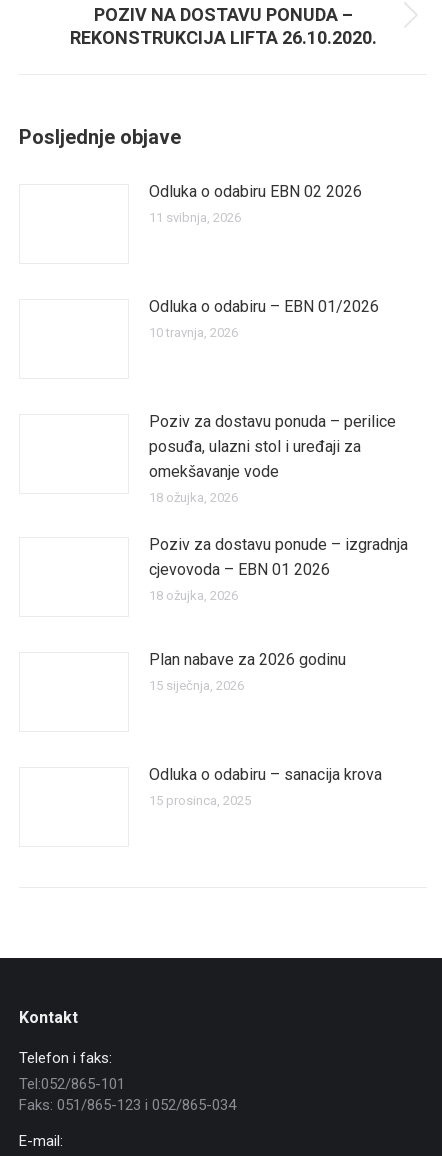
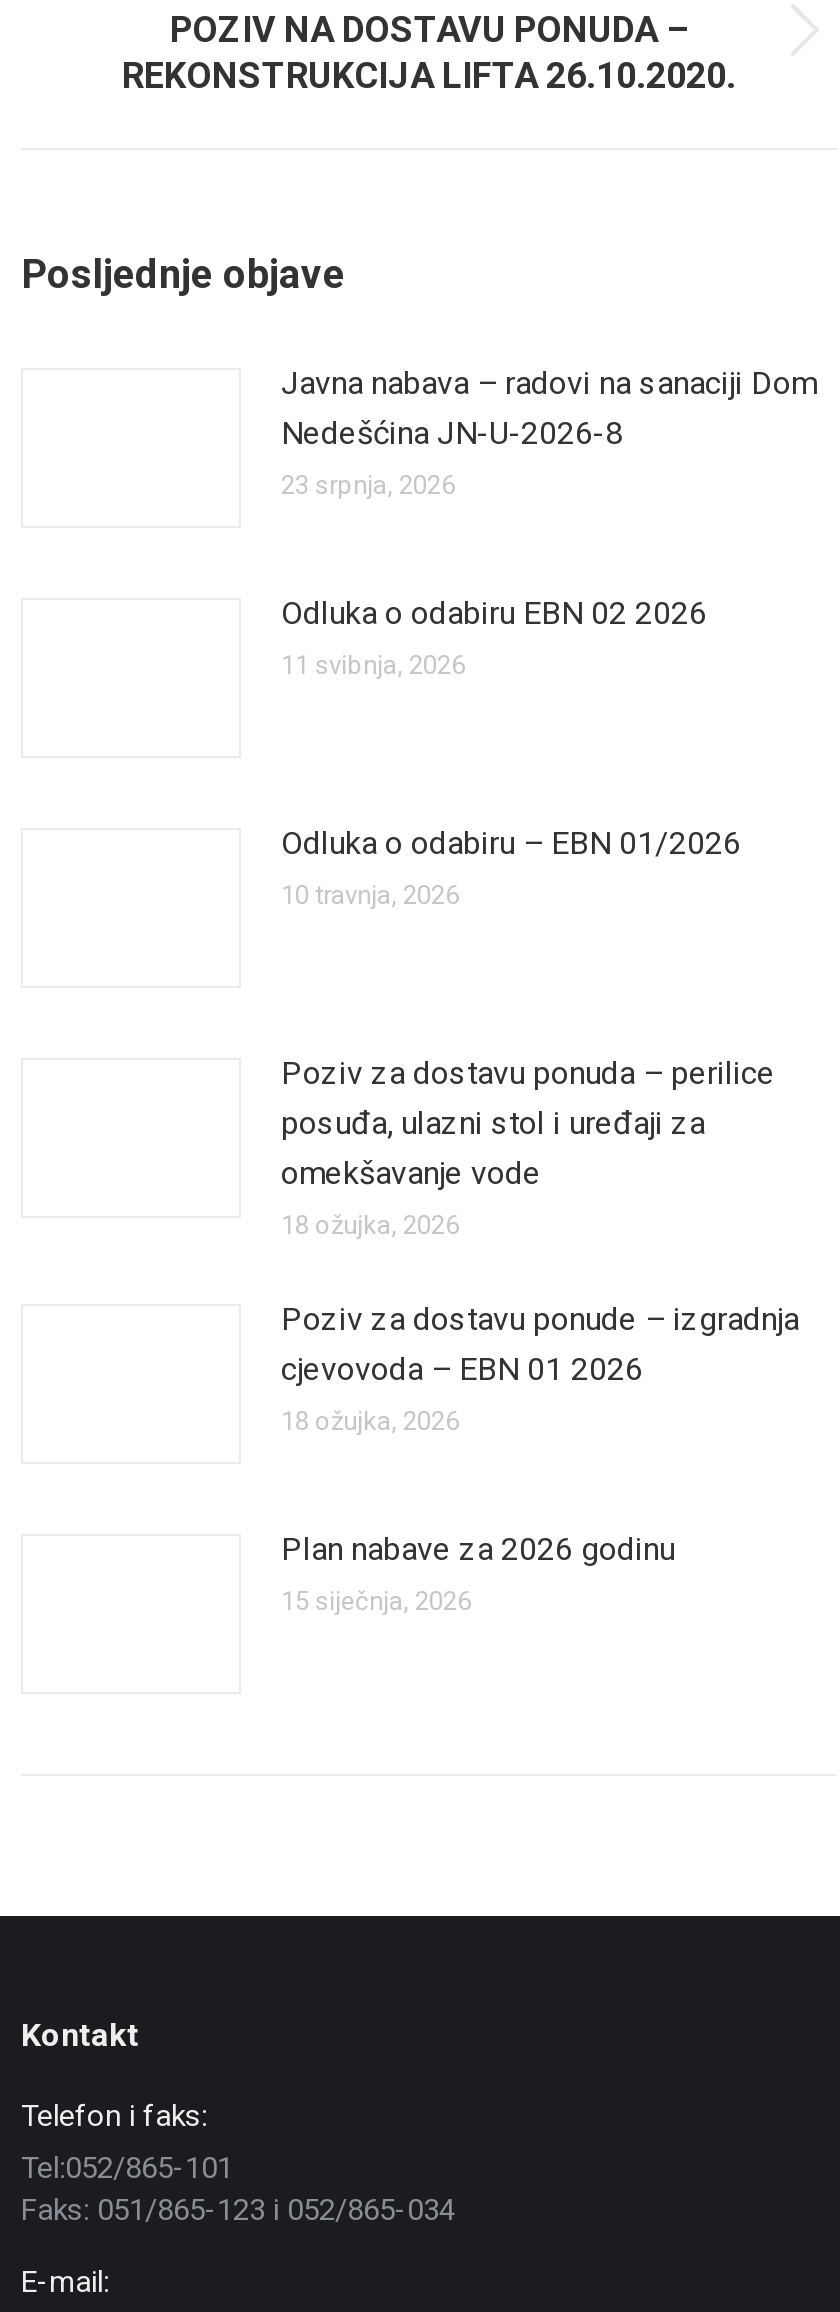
+ Javna nabava – radovi na sanaciji Dom
+ Nedešćina JN-U-2026-8
+ 23 srpnja, 2026

moved down: Odluka o odabiru EBN 02 2026 | 11 svibnja, 2026 | Odluka o odabiru – EBN 01/2026 | ... | Plan nabave za 2026 godinu | 15 siječnja, 2026

- Odluka o odabiru – sanacija krova
- 15 prosinca, 2025
